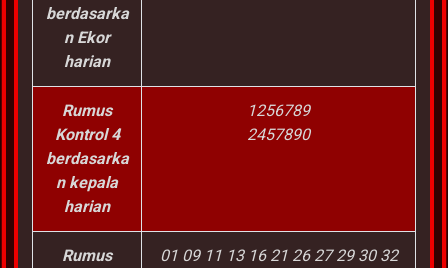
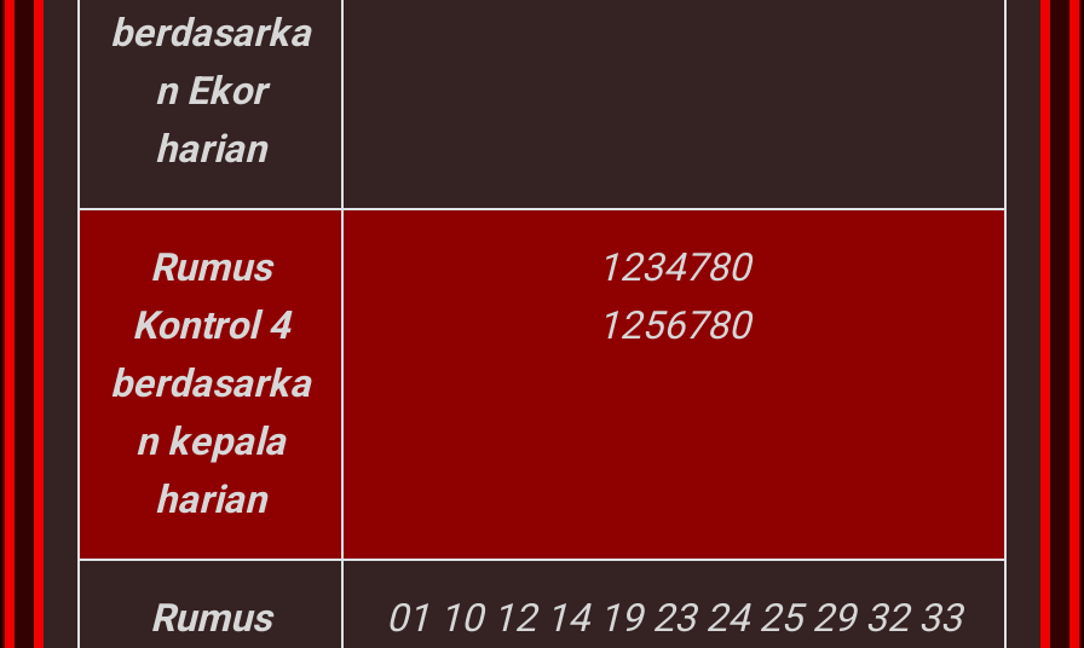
- 1256789
+ 1234780

- 2457890
+ 1256780

- 01 09 11 13 16 21 26 27 29 30 32
+ 01 10 12 14 19 23 24 25 29 32 33
